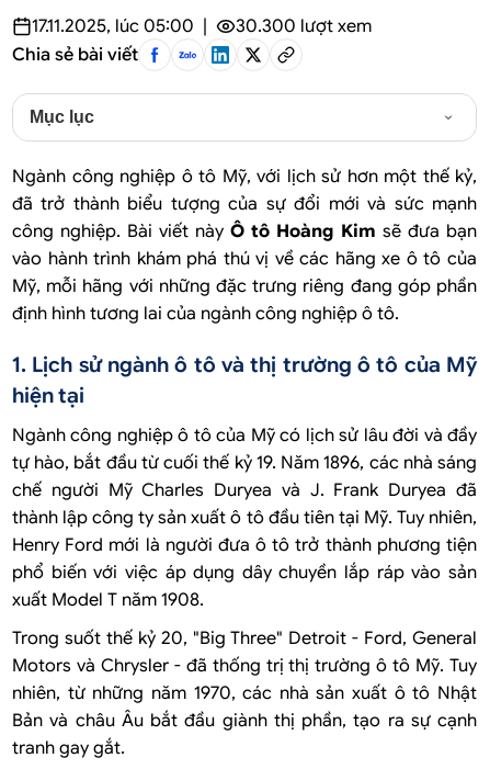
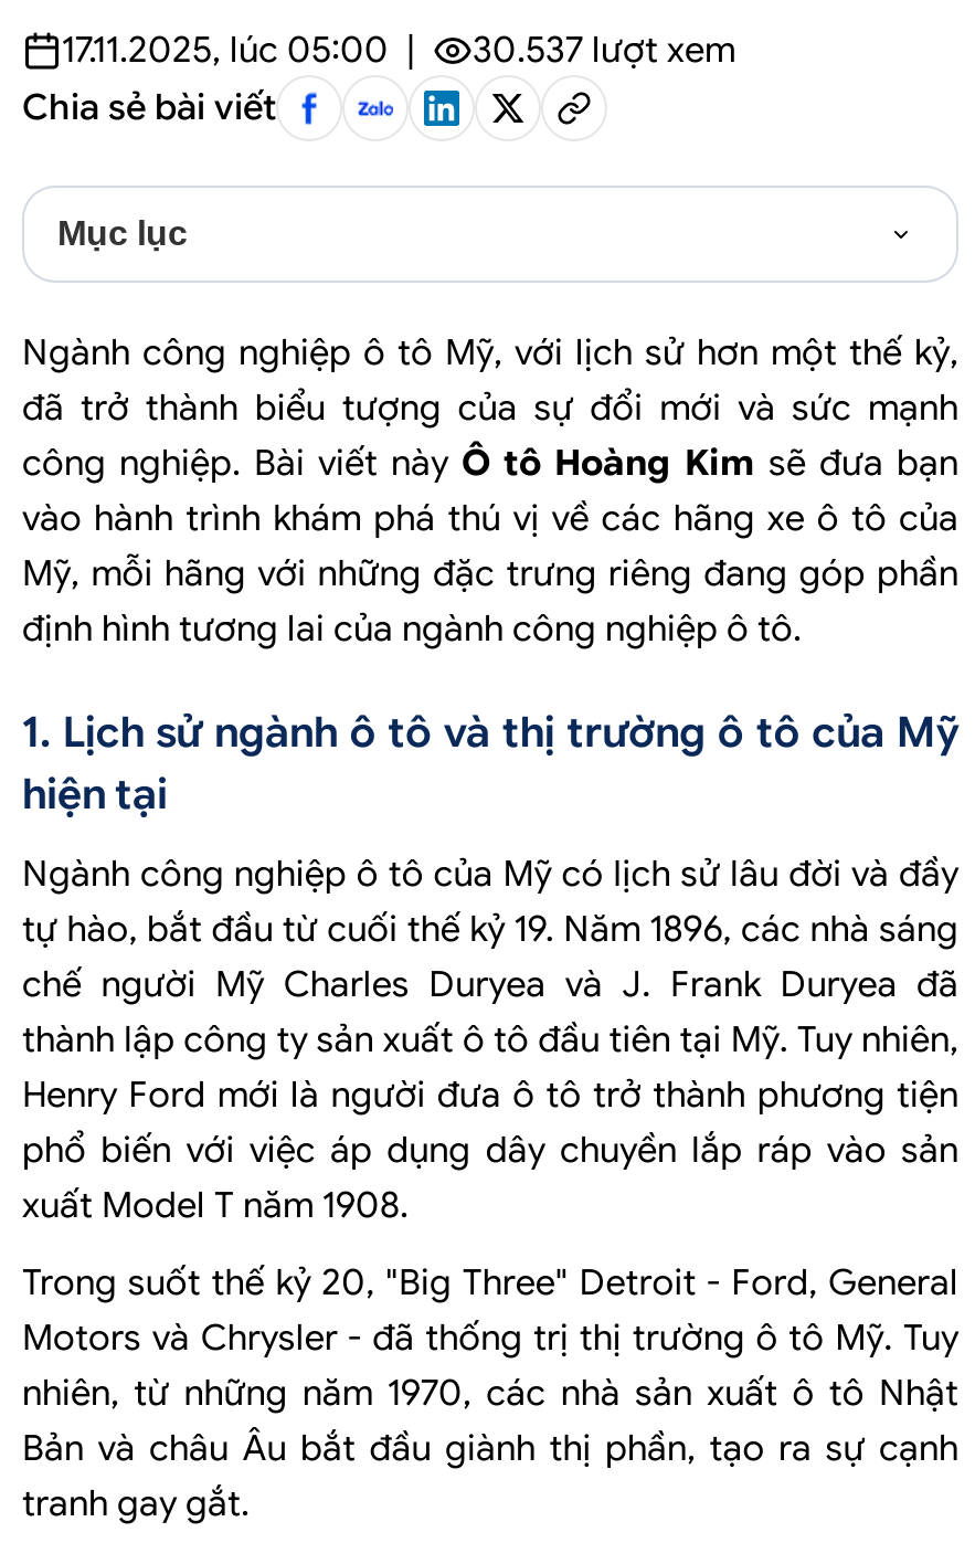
- 30.300 lượt xem
+ 30.537 lượt xem
